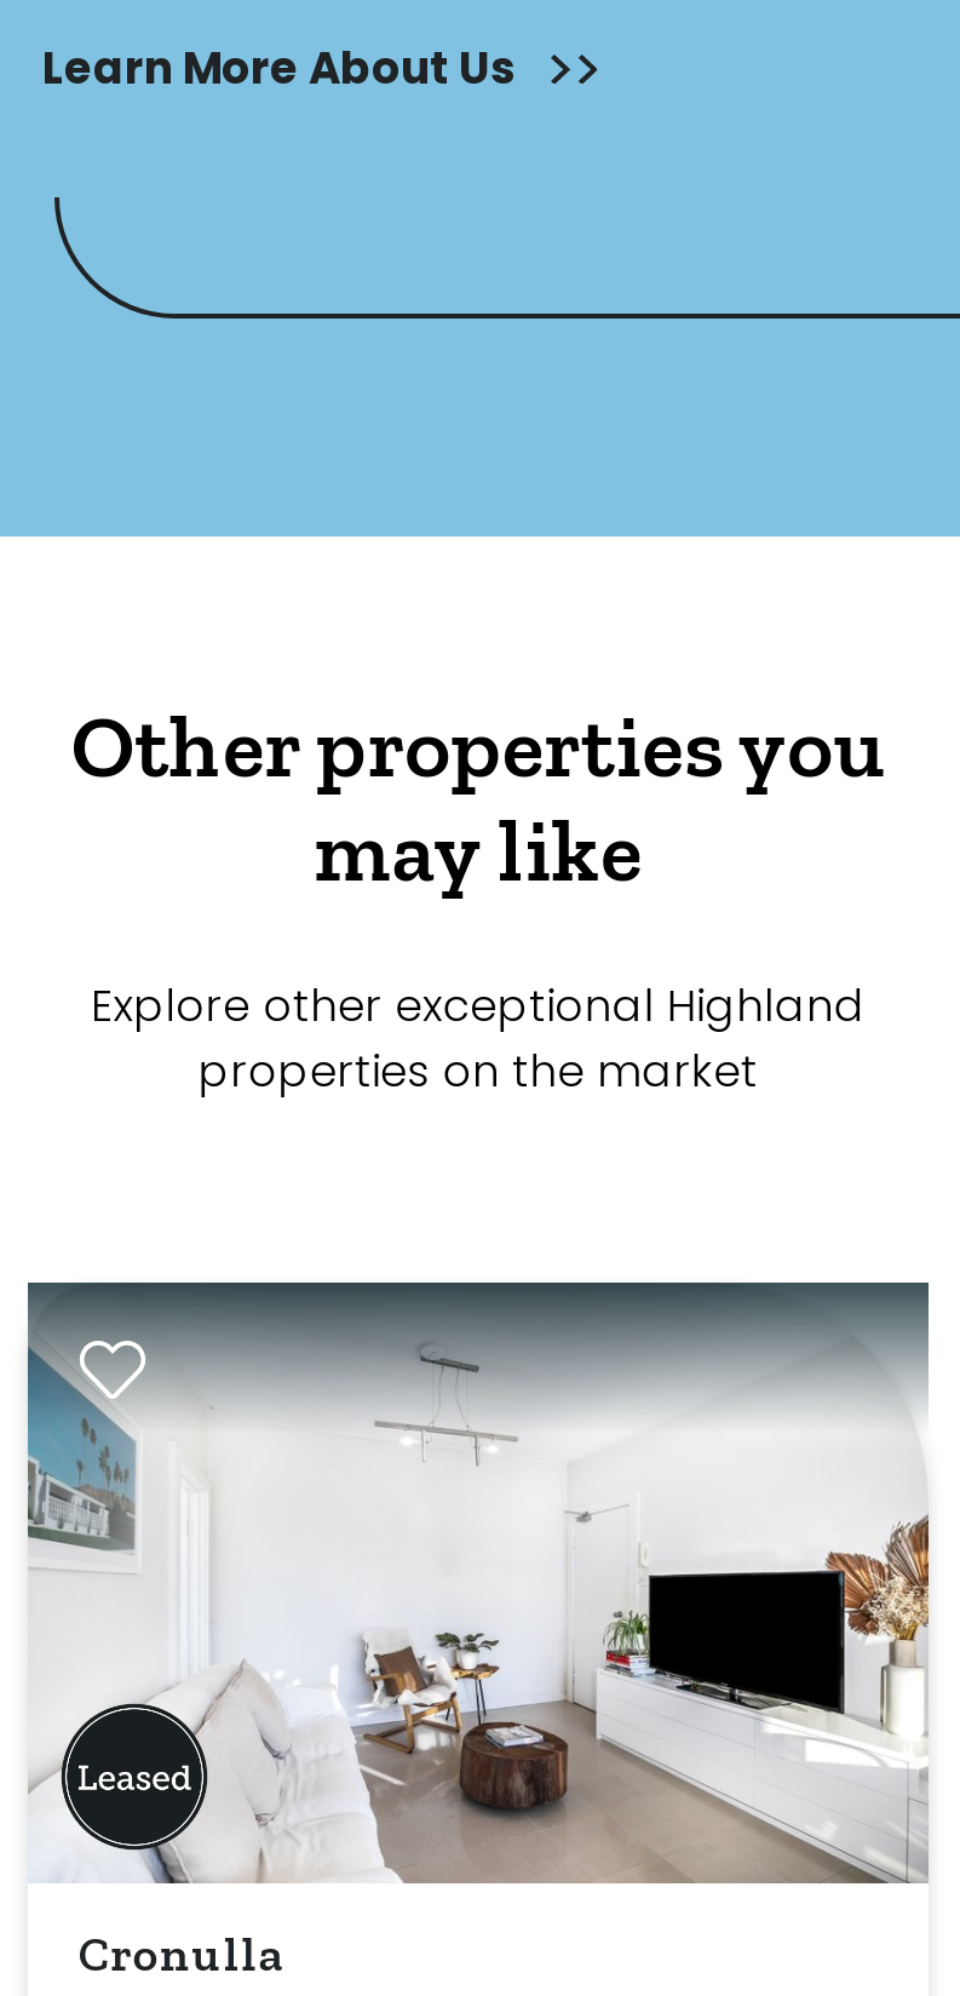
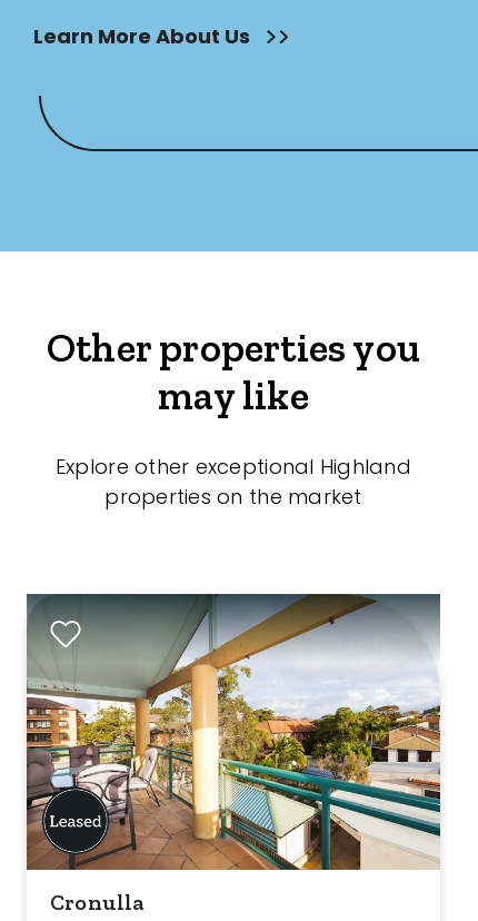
- [image]
+ [image]
